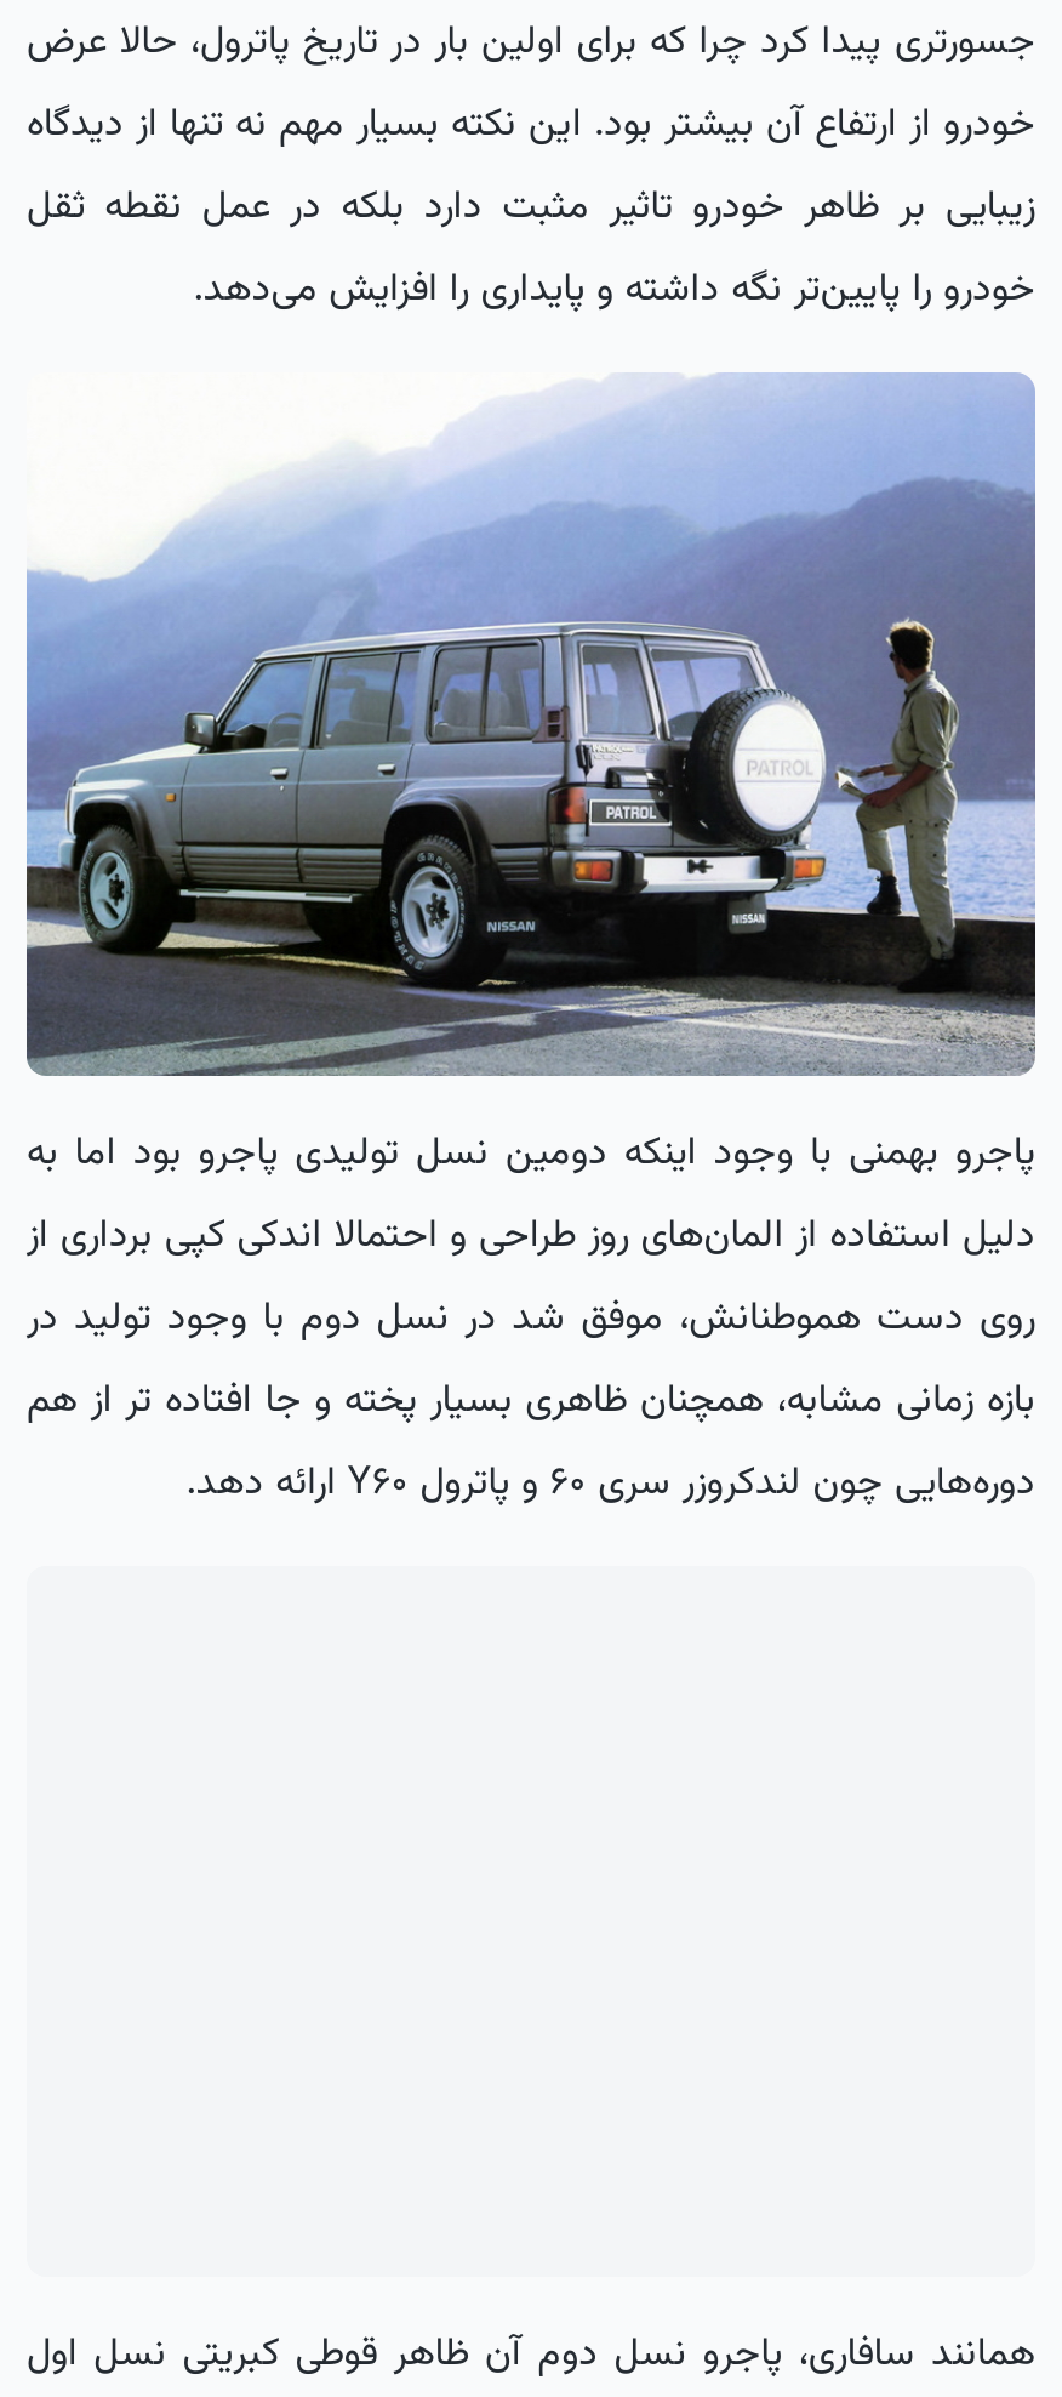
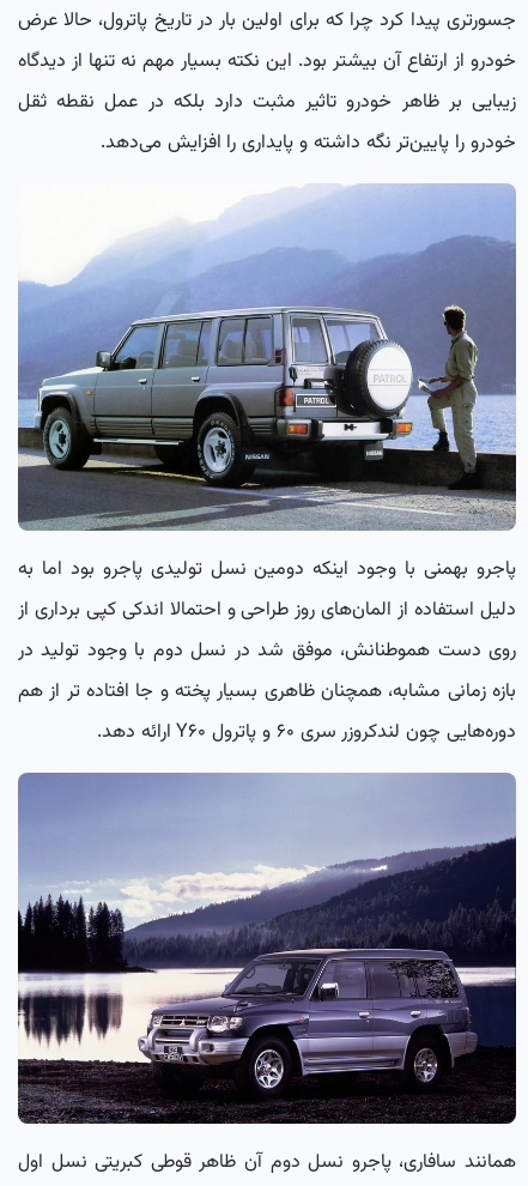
+ [image]
